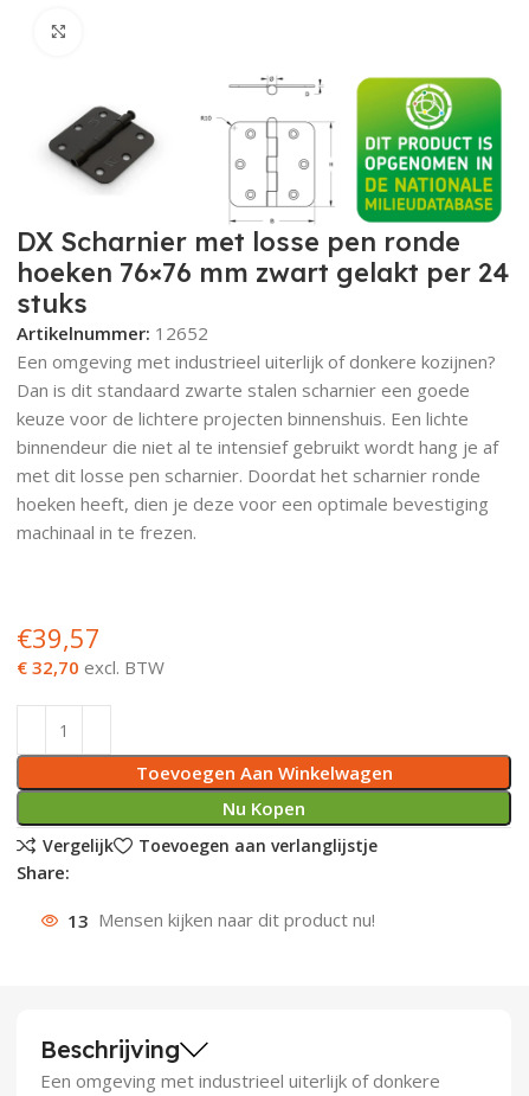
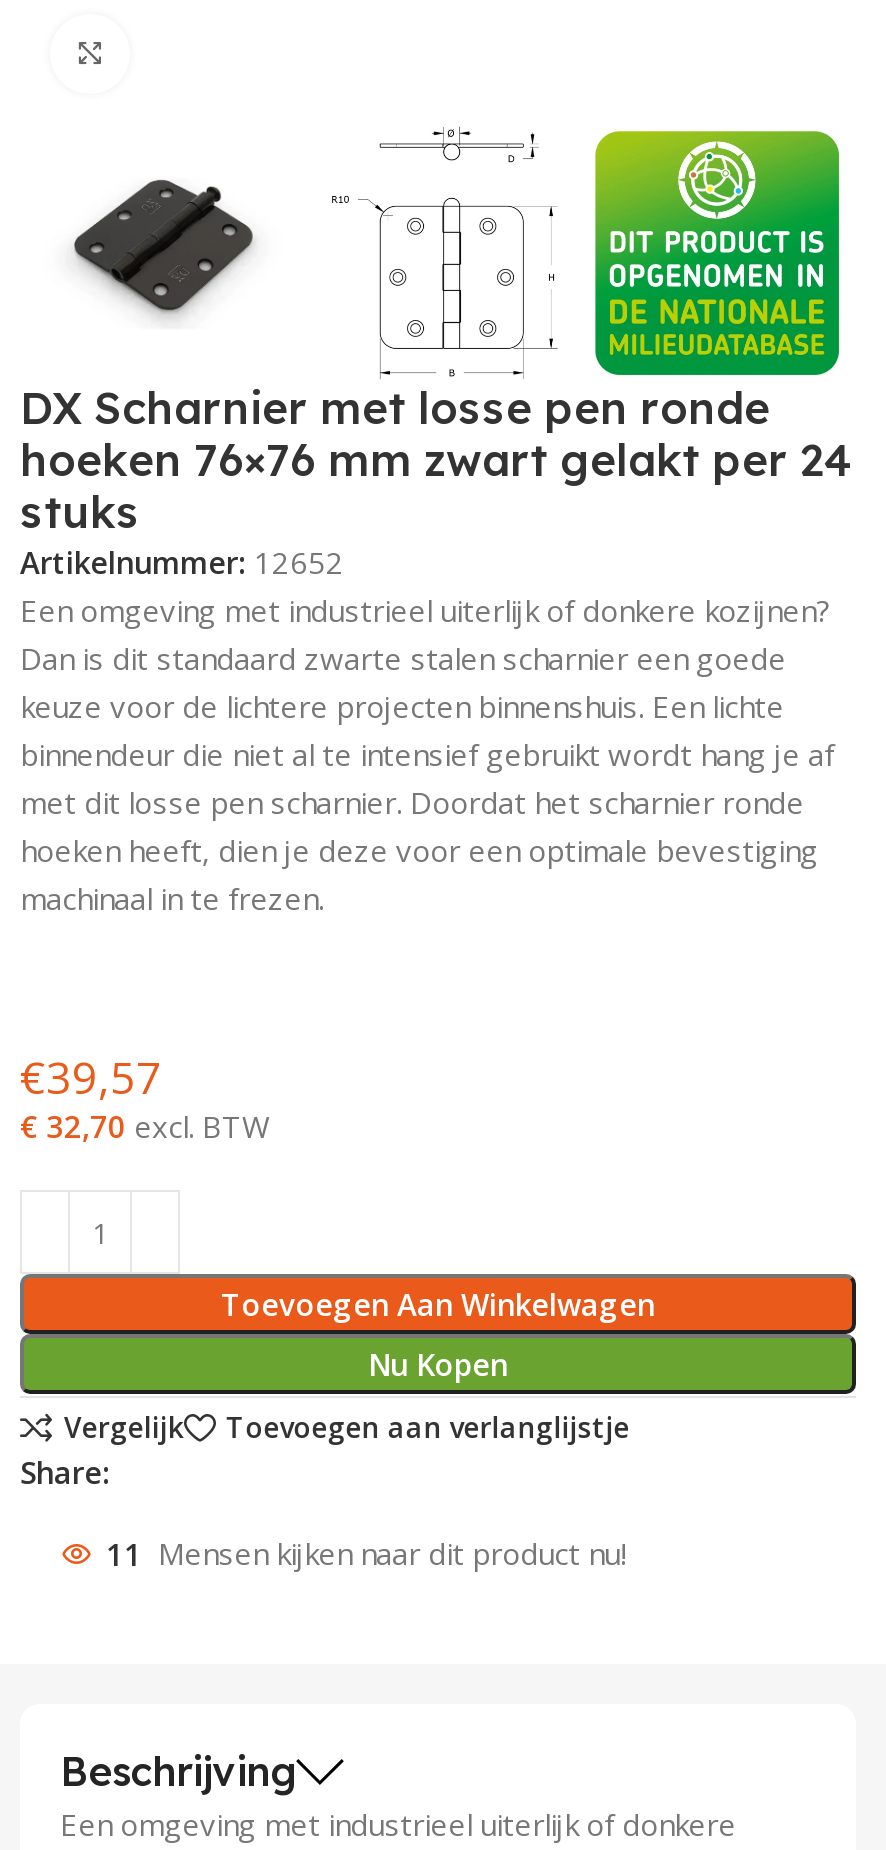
- 13 Mensen kijken naar dit product nu!
+ 11 Mensen kijken naar dit product nu!
